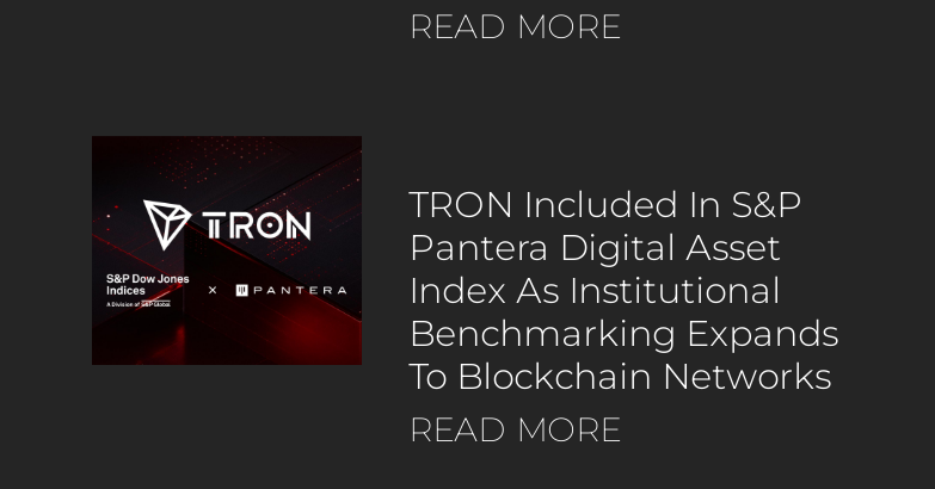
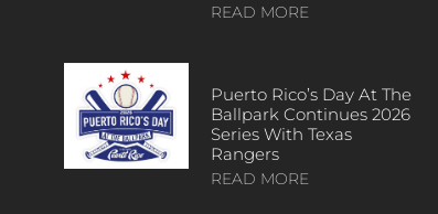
- [image]
- TRON Included In S&P
- Pantera Digital Asset
- Index As Institutional
- Benchmarking Expands
- To Blockchain Networks
+ [image]
+ Puerto Rico’s Day At The
+ Ballpark Continues 2026
+ Series With Texas
+ Rangers
